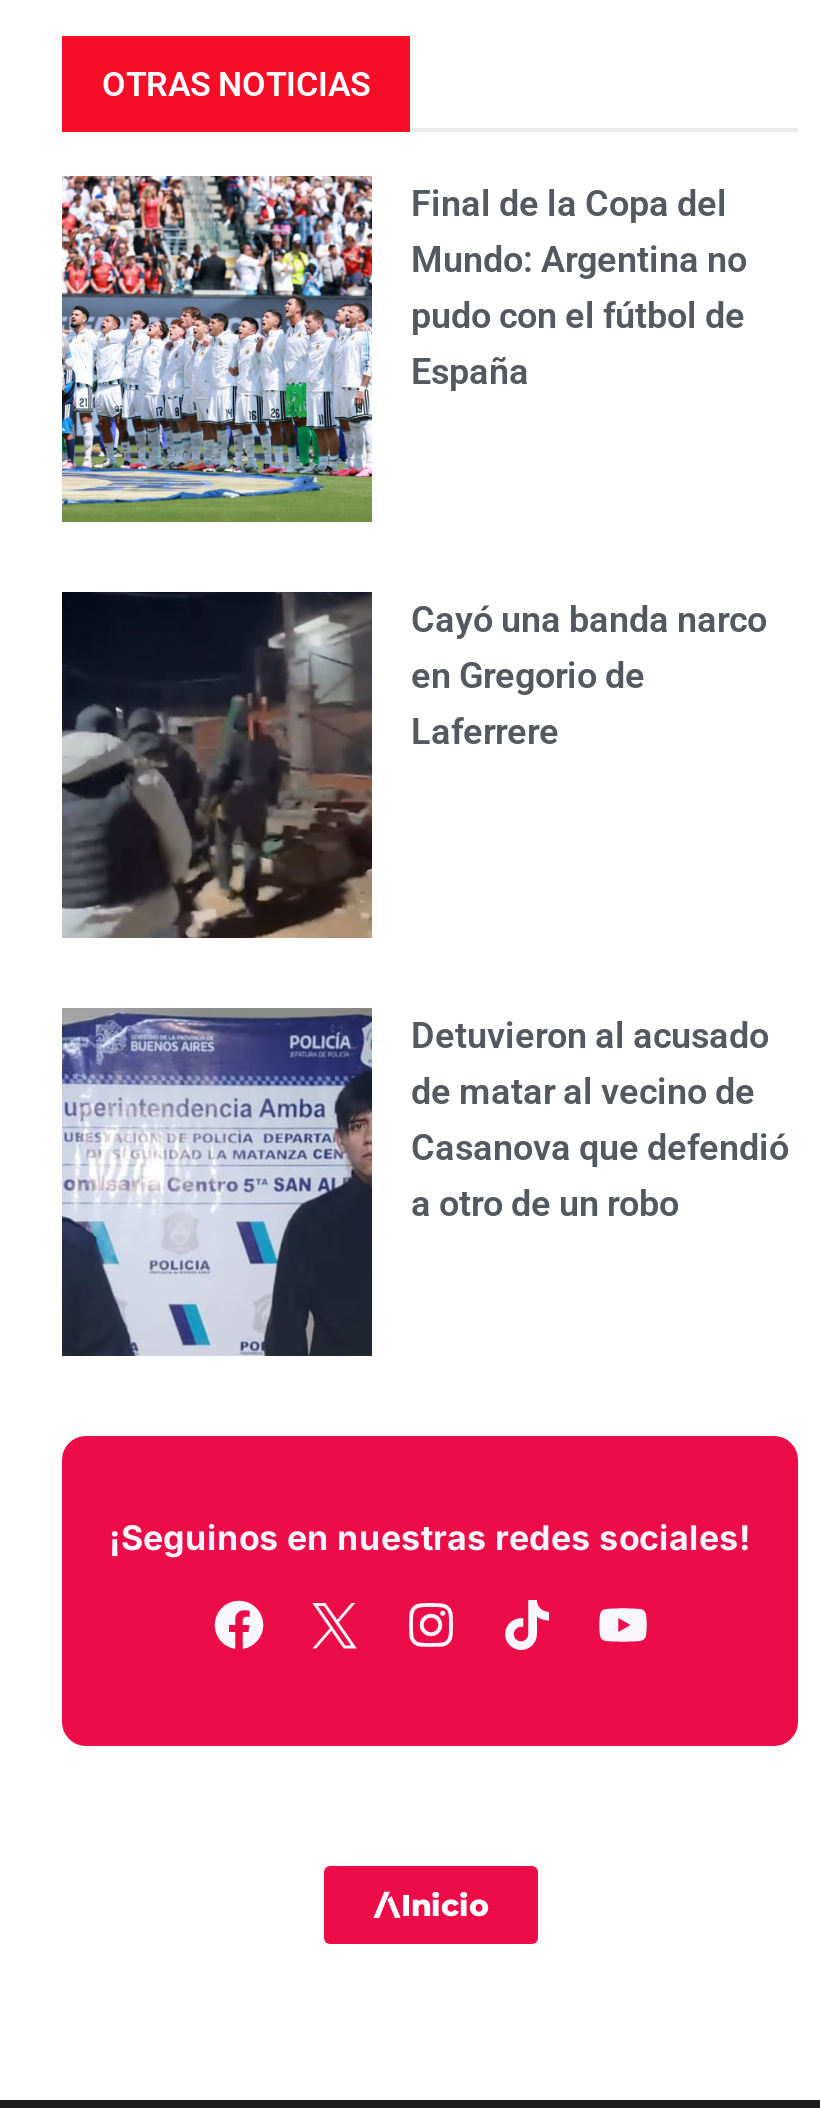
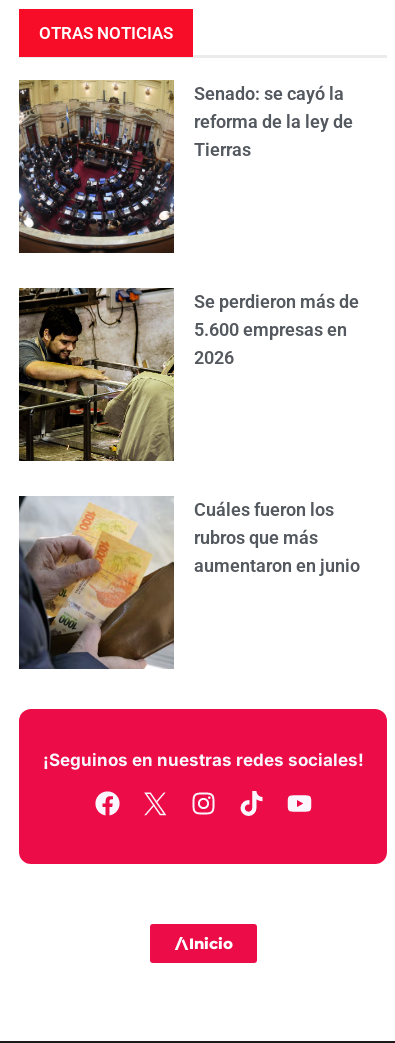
- [image]
- Final de la Copa del
- Mundo: Argentina no
- pudo con el fútbol de
- España
+ [image]
+ Senado: se cayó la
+ reforma de la ley de
+ Tierras

- [image]
- Cayó una banda narco
- en Gregorio de
- Laferrere
+ [image]
+ Se perdieron más de
+ 5.600 empresas en
+ 2026

- [image]
- Detuvieron al acusado
- de matar al vecino de
- Casanova que defendió
- a otro de un robo
+ [image]
+ Cuáles fueron los
+ rubros que más
+ aumentaron en junio
